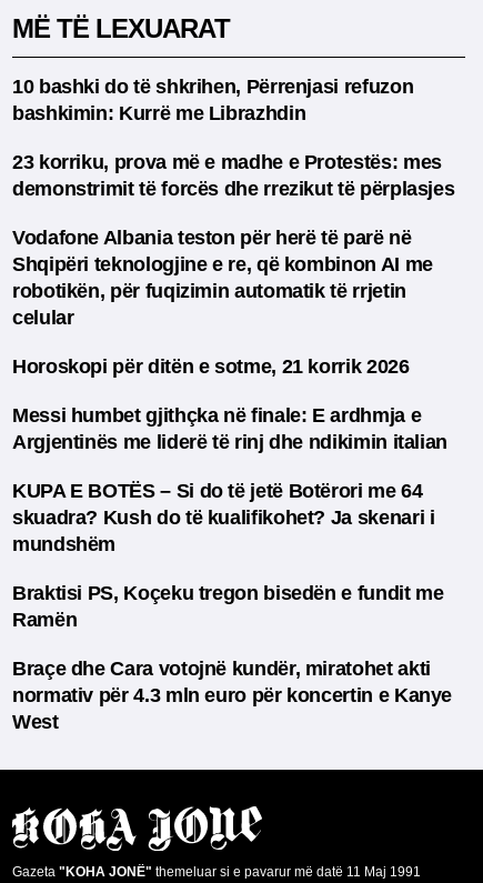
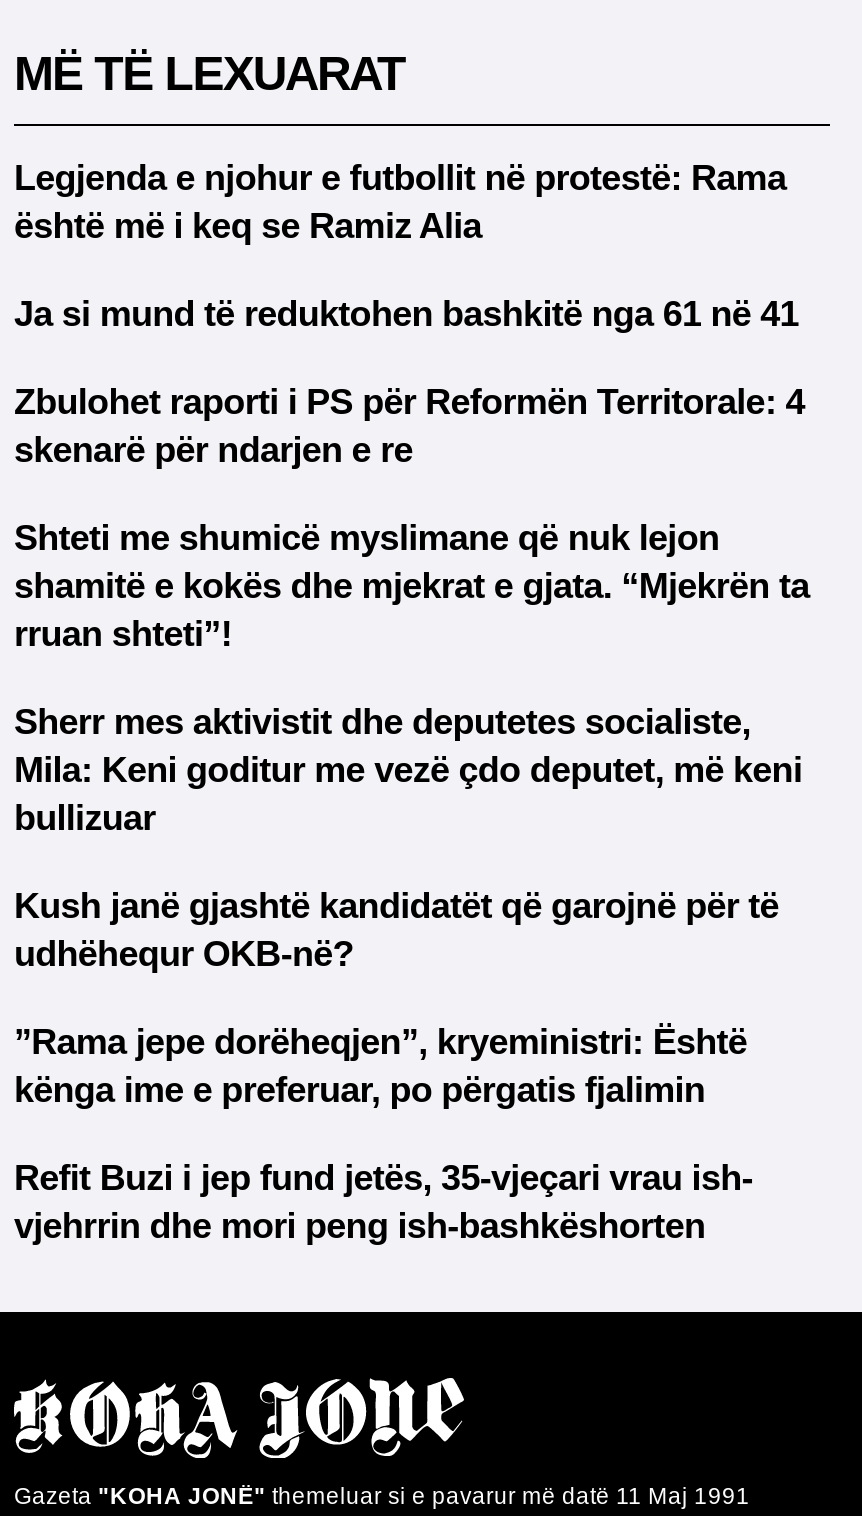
- 10 bashki do të shkrihen, Përrenjasi refuzon
- bashkimin: Kurrë me Librazhdin
+ Legjenda e njohur e futbollit në protestë: Rama
+ është më i keq se Ramiz Alia

- 23 korriku, prova më e madhe e Protestës: mes
- demonstrimit të forcës dhe rrezikut të përplasjes
+ Ja si mund të reduktohen bashkitë nga 61 në 41

- Vodafone Albania teston për herë të parë në
- Shqipëri teknologjine e re, që kombinon AI me
- robotikën, për fuqizimin automatik të rrjetin
- celular
+ Zbulohet raporti i PS për Reformën Territorale: 4
+ skenarë për ndarjen e re

- Horoskopi për ditën e sotme, 21 korrik 2026
+ Shteti me shumicë myslimane që nuk lejon
+ shamitë e kokës dhe mjekrat e gjata. “Mjekrën ta
+ rruan shteti”!

- Messi humbet gjithçka në finale: E ardhmja e
- Argjentinës me liderë të rinj dhe ndikimin italian
+ Sherr mes aktivistit dhe deputetes socialiste,
+ Mila: Keni goditur me vezë çdo deputet, më keni
+ bullizuar

- KUPA E BOTËS – Si do të jetë Botërori me 64
- skuadra? Kush do të kualifikohet? Ja skenari i
- mundshëm
+ Kush janë gjashtë kandidatët që garojnë për të
+ udhëhequr OKB-në?

- Braktisi PS, Koçeku tregon bisedën e fundit me
- Ramën
+ ”Rama jepe dorëheqjen”, kryeministri: Është
+ kënga ime e preferuar, po përgatis fjalimin

- Braçe dhe Cara votojnë kundër, miratohet akti
- normativ për 4.3 mln euro për koncertin e Kanye
- West
+ Refit Buzi i jep fund jetës, 35-vjeçari vrau ish-
+ vjehrrin dhe mori peng ish-bashkëshorten
